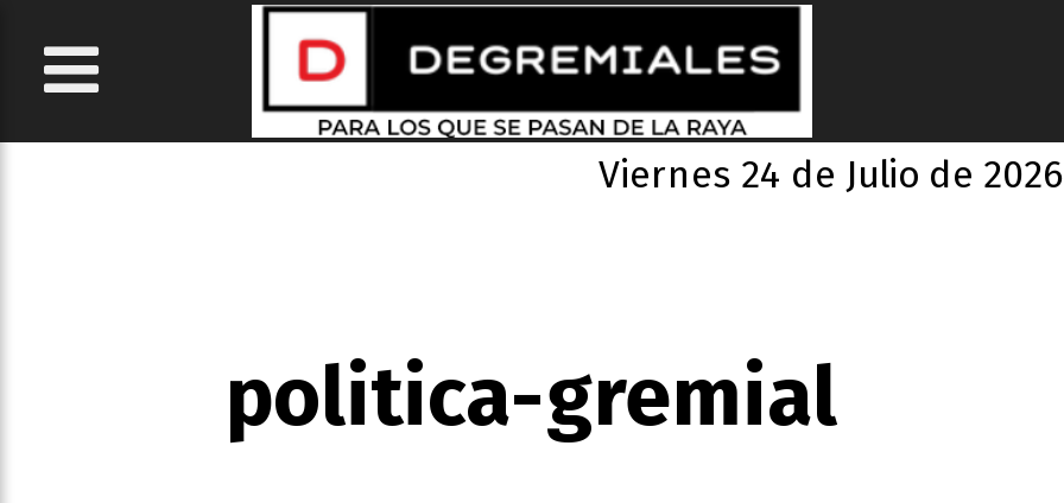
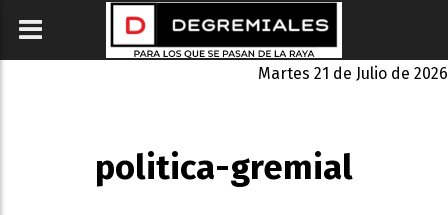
- Viernes 24 de Julio de 2026
+ Martes 21 de Julio de 2026
